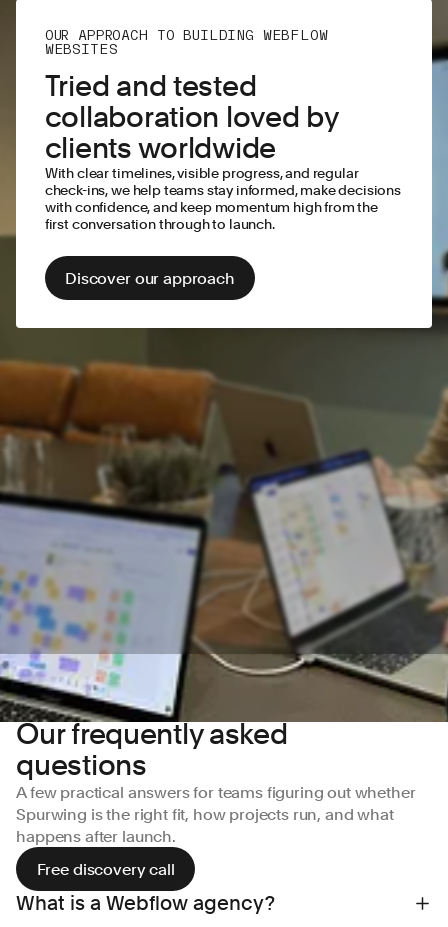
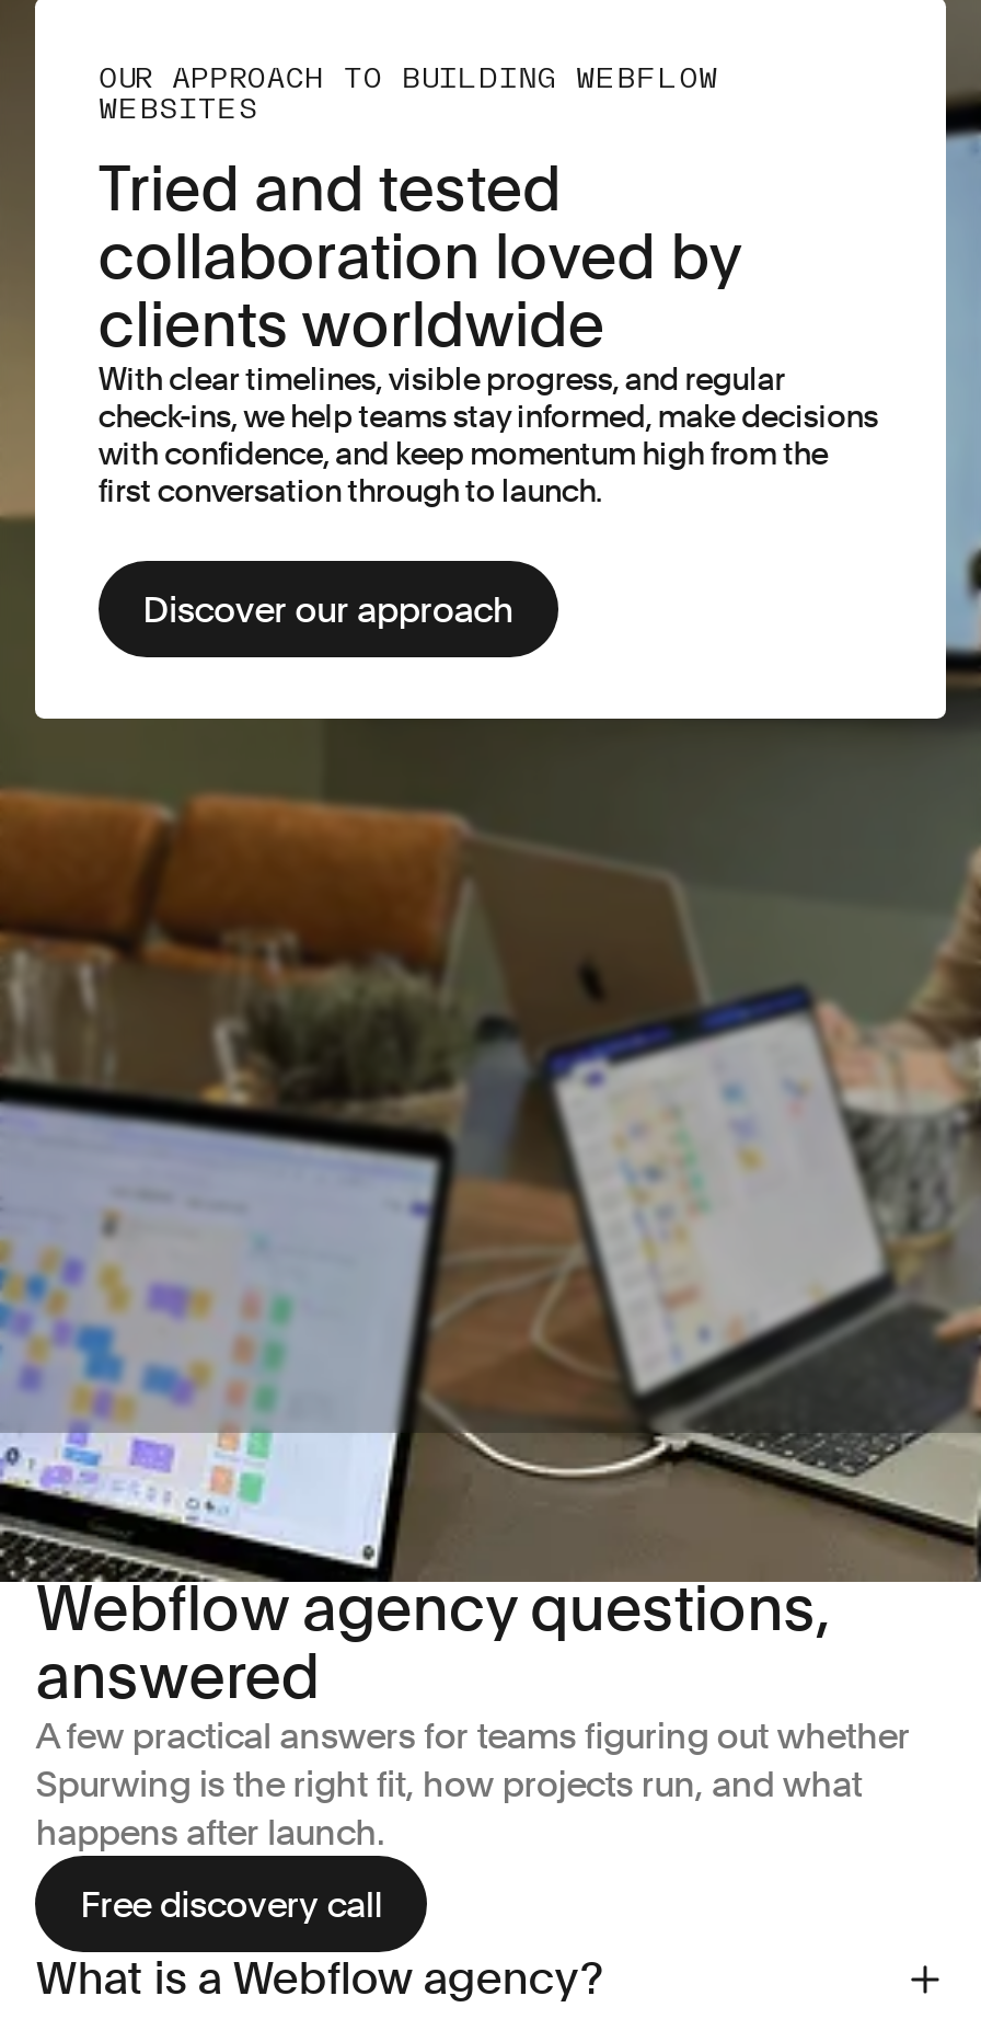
- Our frequently asked
- questions
+ Webflow agency questions,
+ answered
